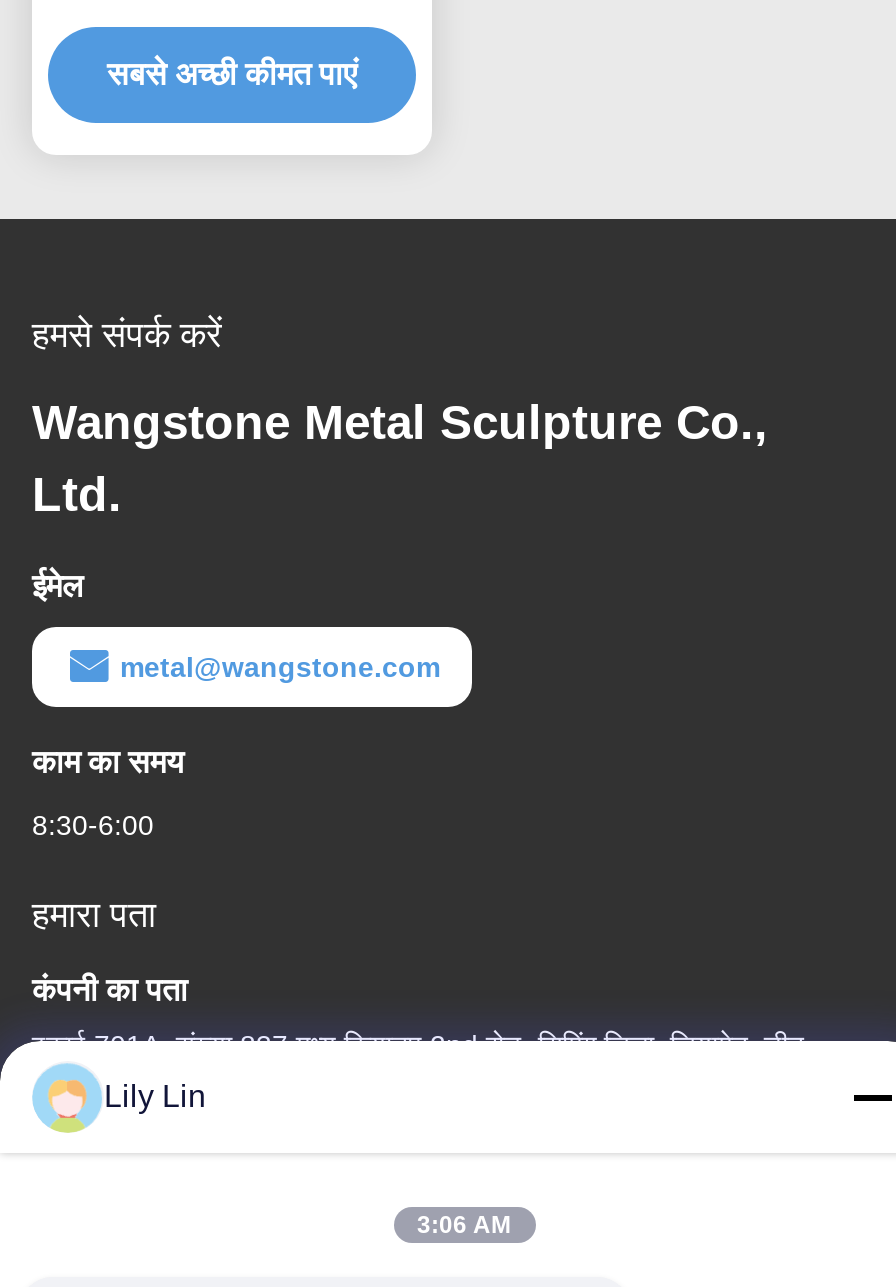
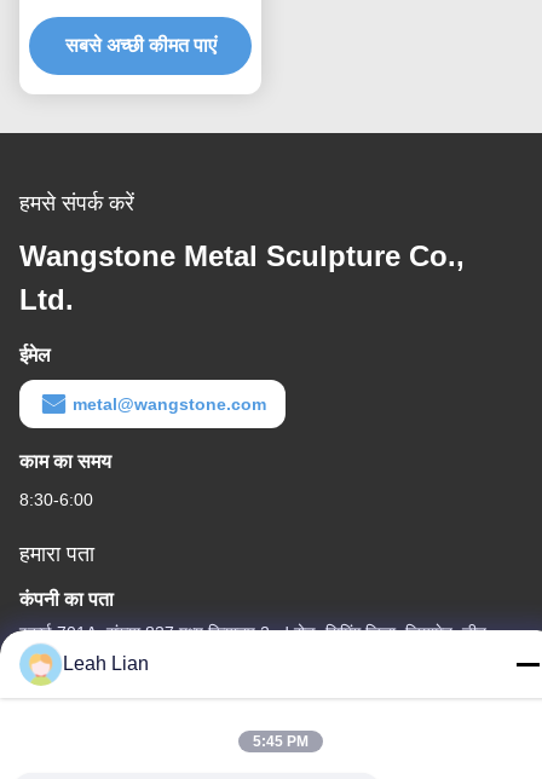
- Lily Lin
+ Leah Lian

- 3:06 AM
+ 5:45 PM
